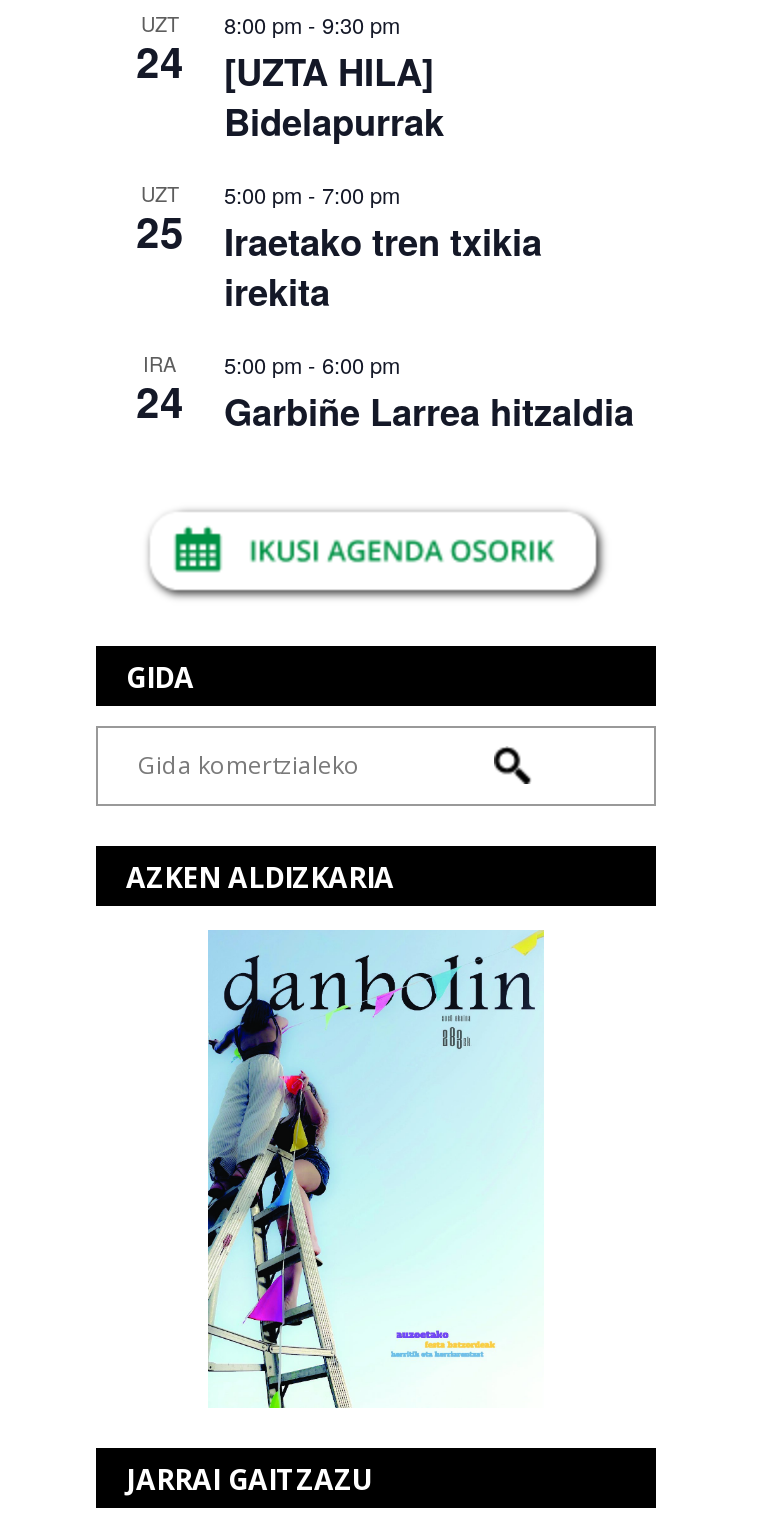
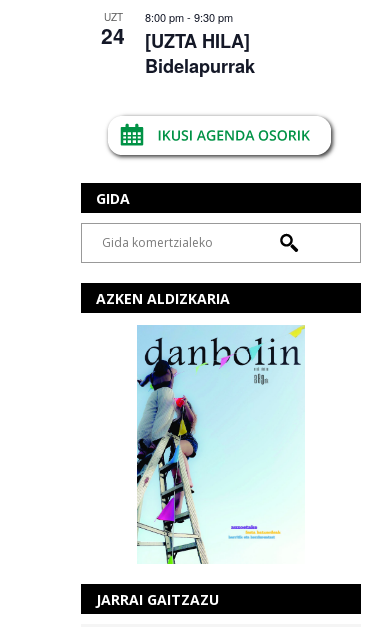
- UZT
- 25

- 5:00 pm - 7:00 pm
- Iraetako tren txikia
- irekita
- IRA
- 24

- 5:00 pm - 6:00 pm
- Garbiñe Larrea hitzaldia
